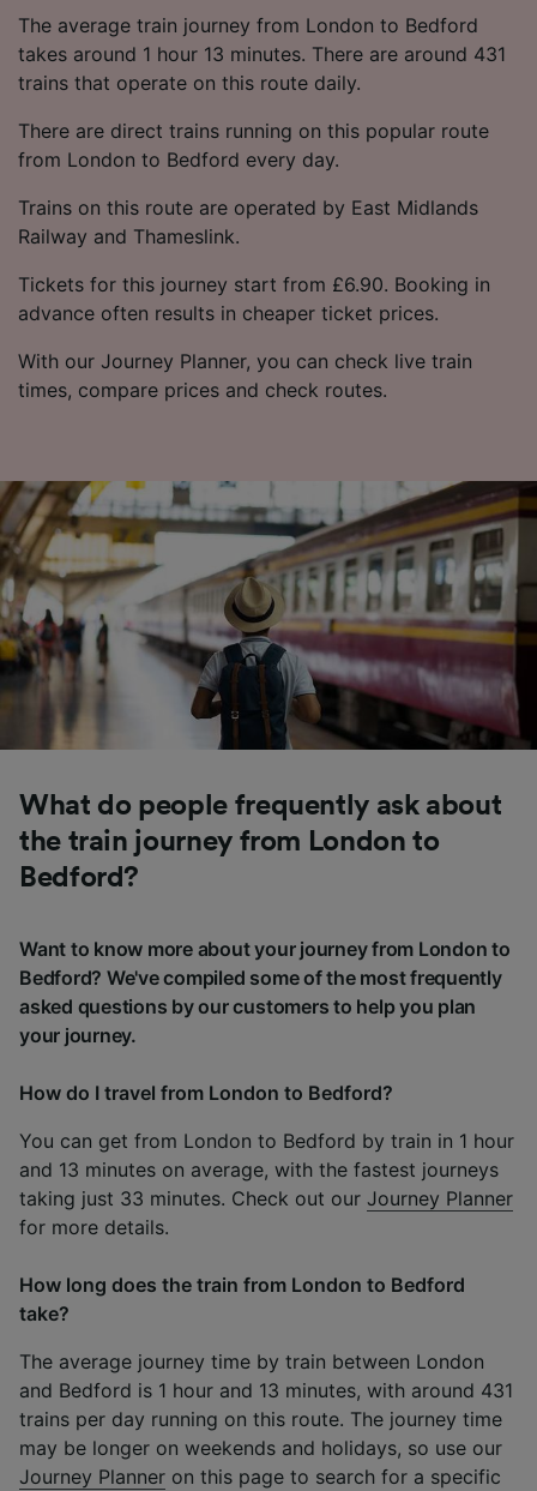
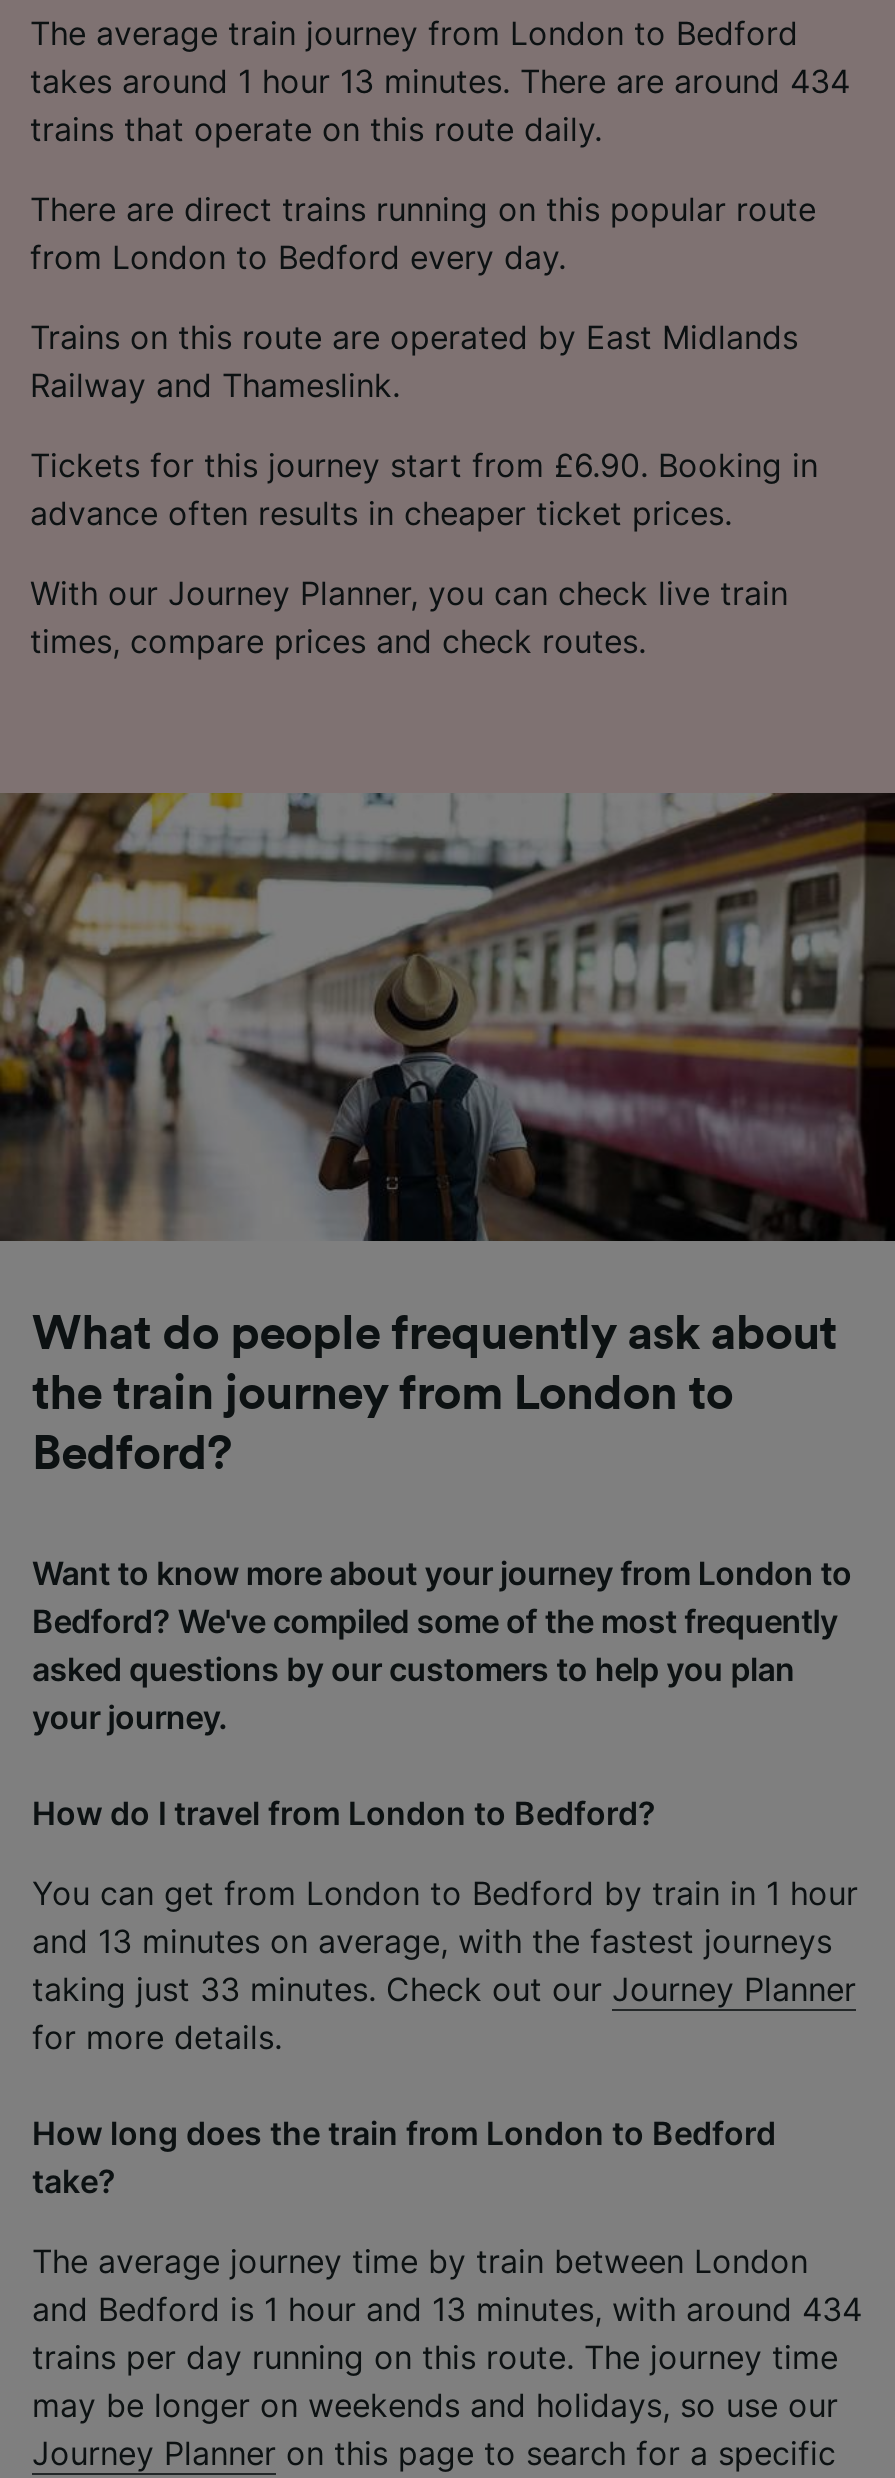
- takes around 1 hour 13 minutes. There are around 431
+ takes around 1 hour 13 minutes. There are around 434

- and Bedford is 1 hour and 13 minutes, with around 431
+ and Bedford is 1 hour and 13 minutes, with around 434
